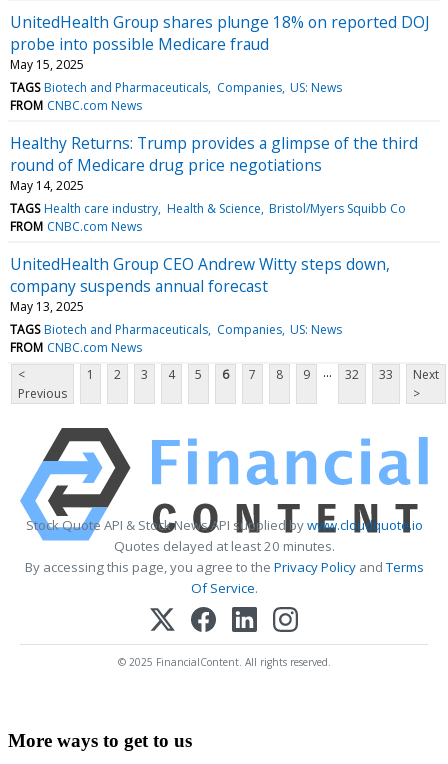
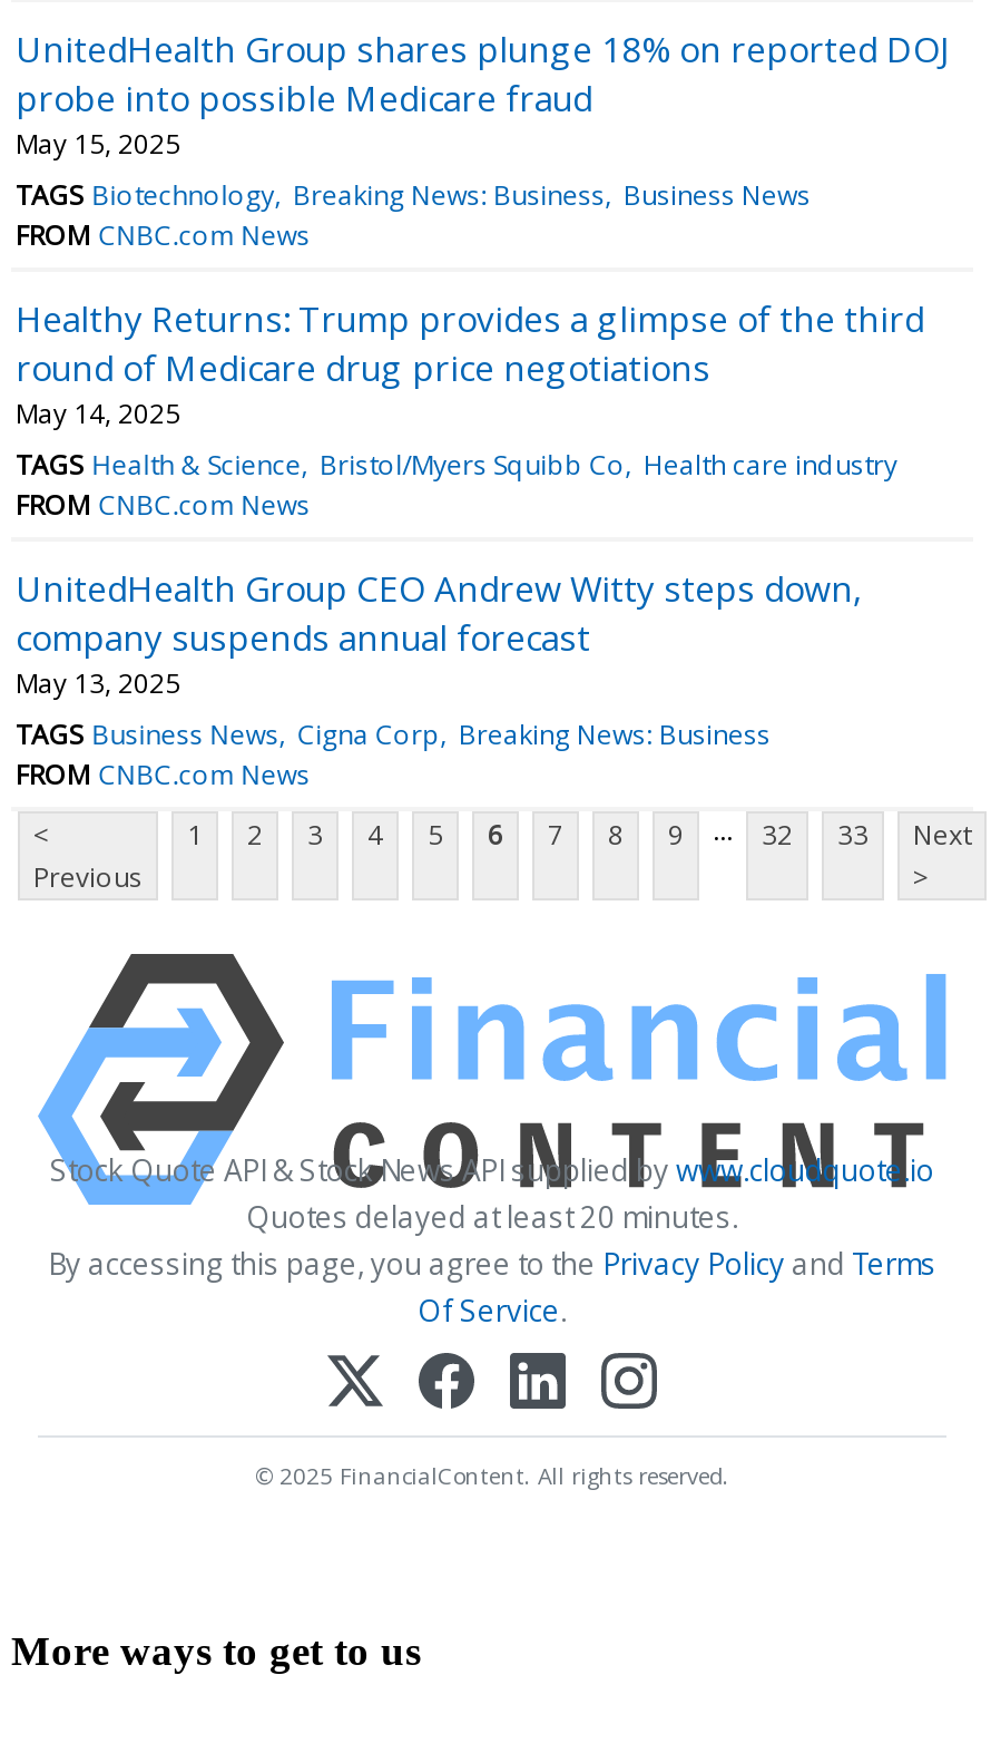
- TAGS Biotech and Pharmaceuticals Companies US: News
+ TAGS Biotechnology Breaking News: Business Business News

- TAGS Health care industry Health & Science Bristol/Myers Squibb Co
+ TAGS Health & Science Bristol/Myers Squibb Co Health care industry

- TAGS Biotech and Pharmaceuticals Companies US: News
+ TAGS Business News Cigna Corp Breaking News: Business
